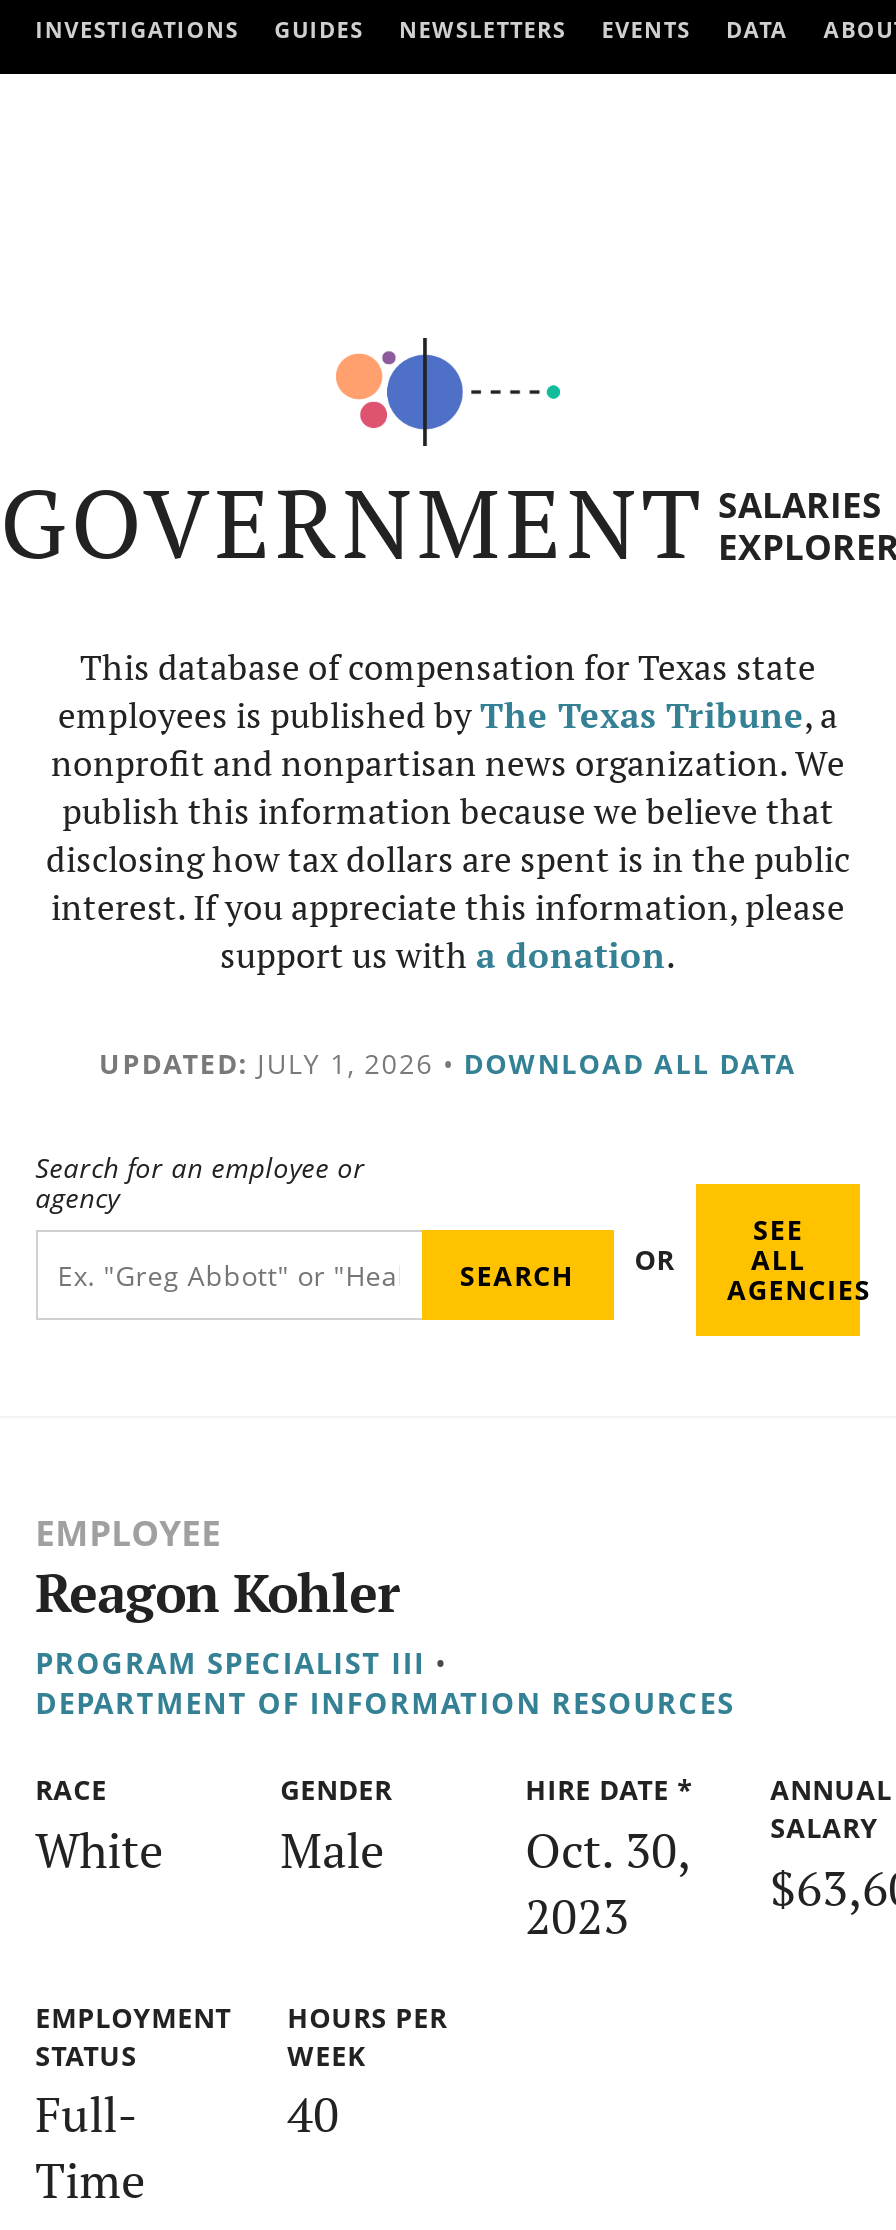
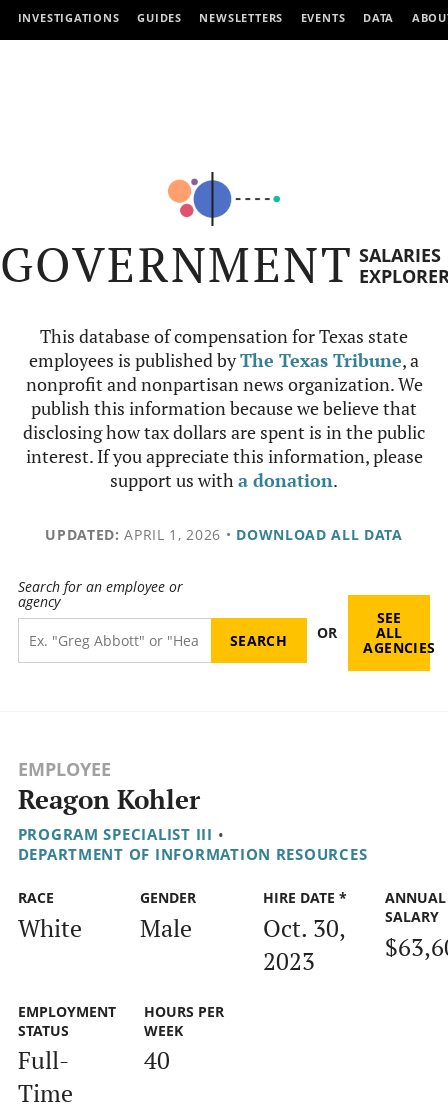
- UPDATED: JULY 1, 2026 • DOWNLOAD ALL DATA
+ UPDATED: APRIL 1, 2026 • DOWNLOAD ALL DATA
